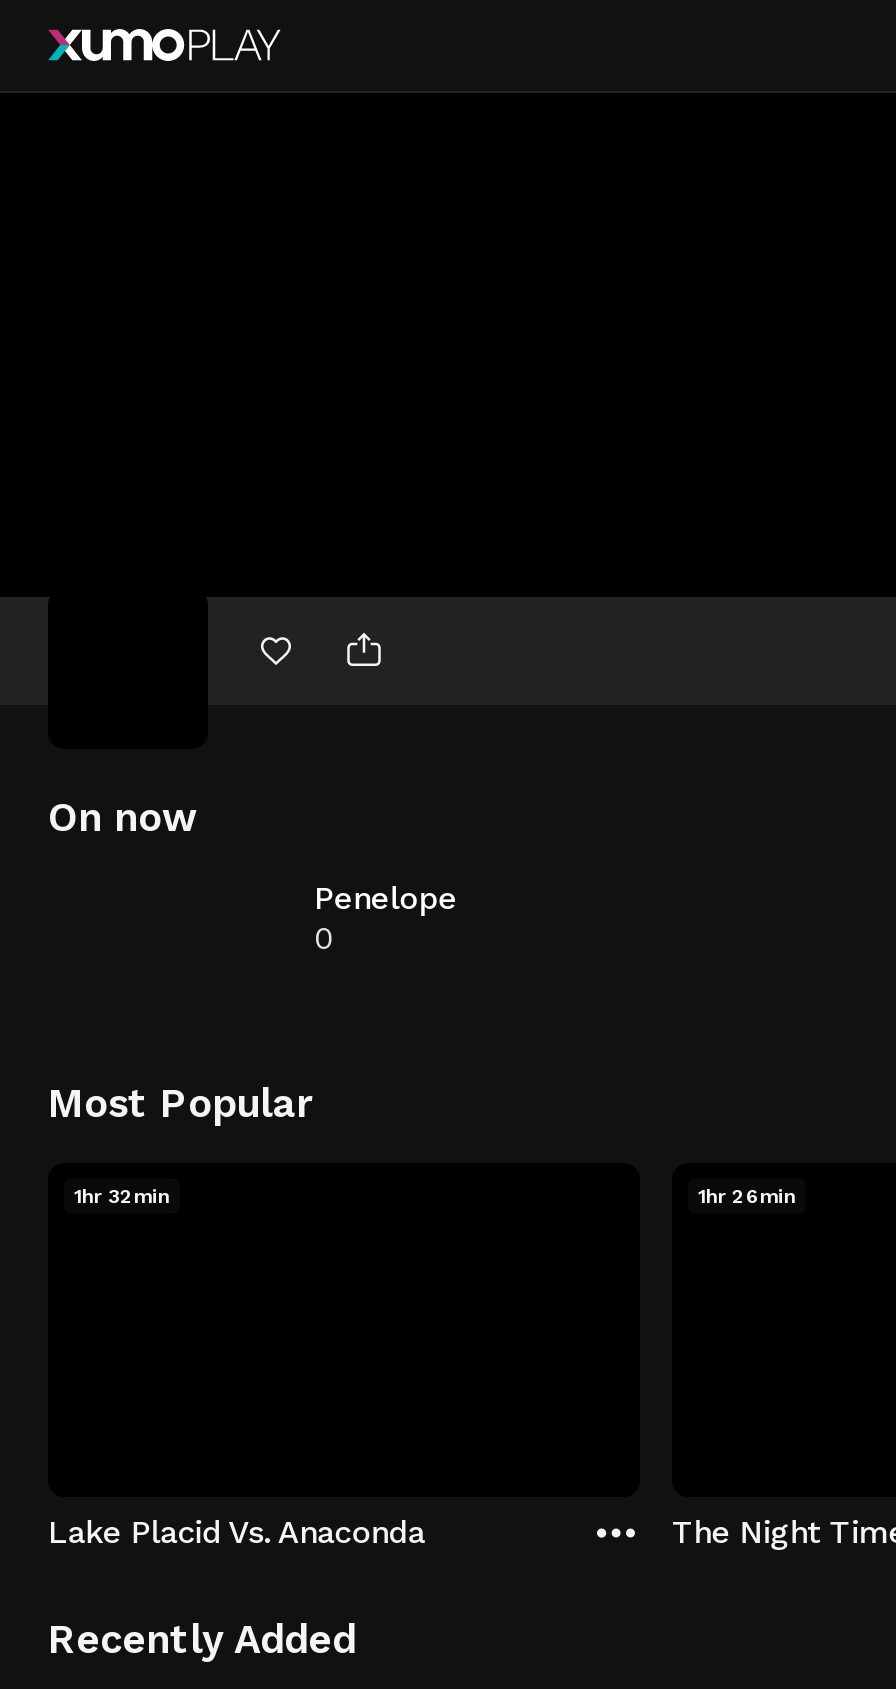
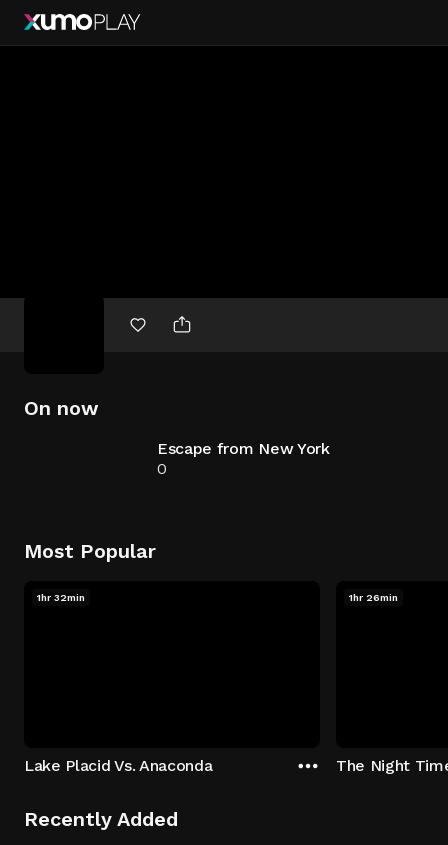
- Penelope
+ Escape from New York
